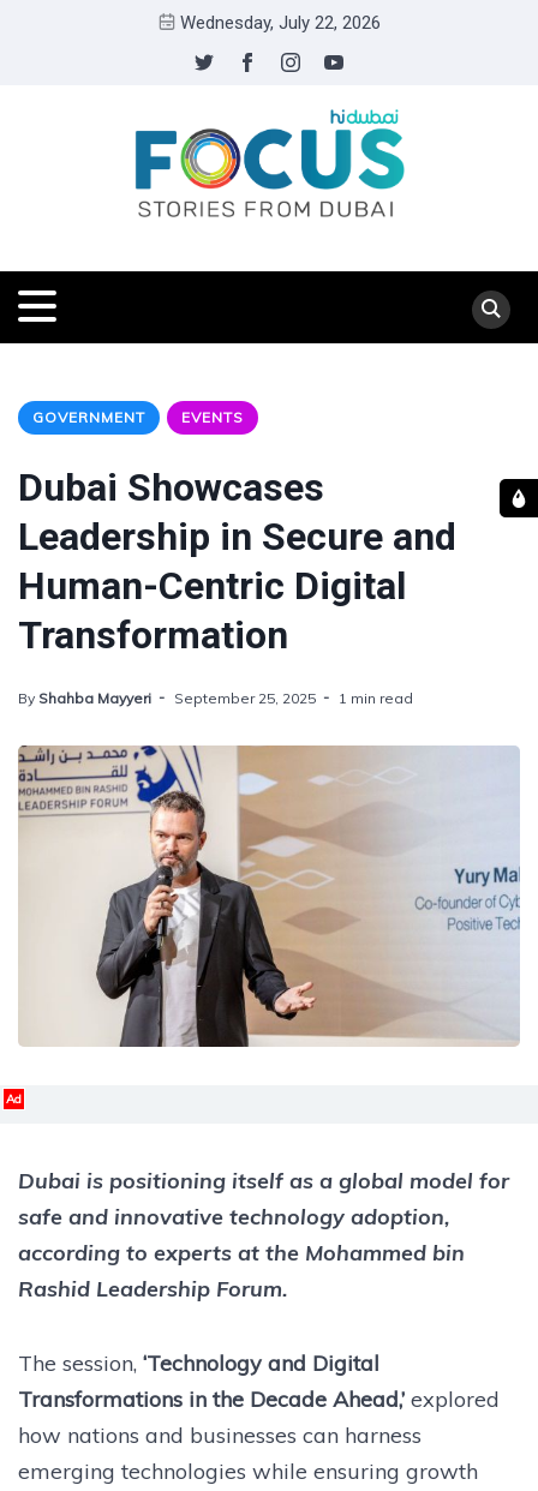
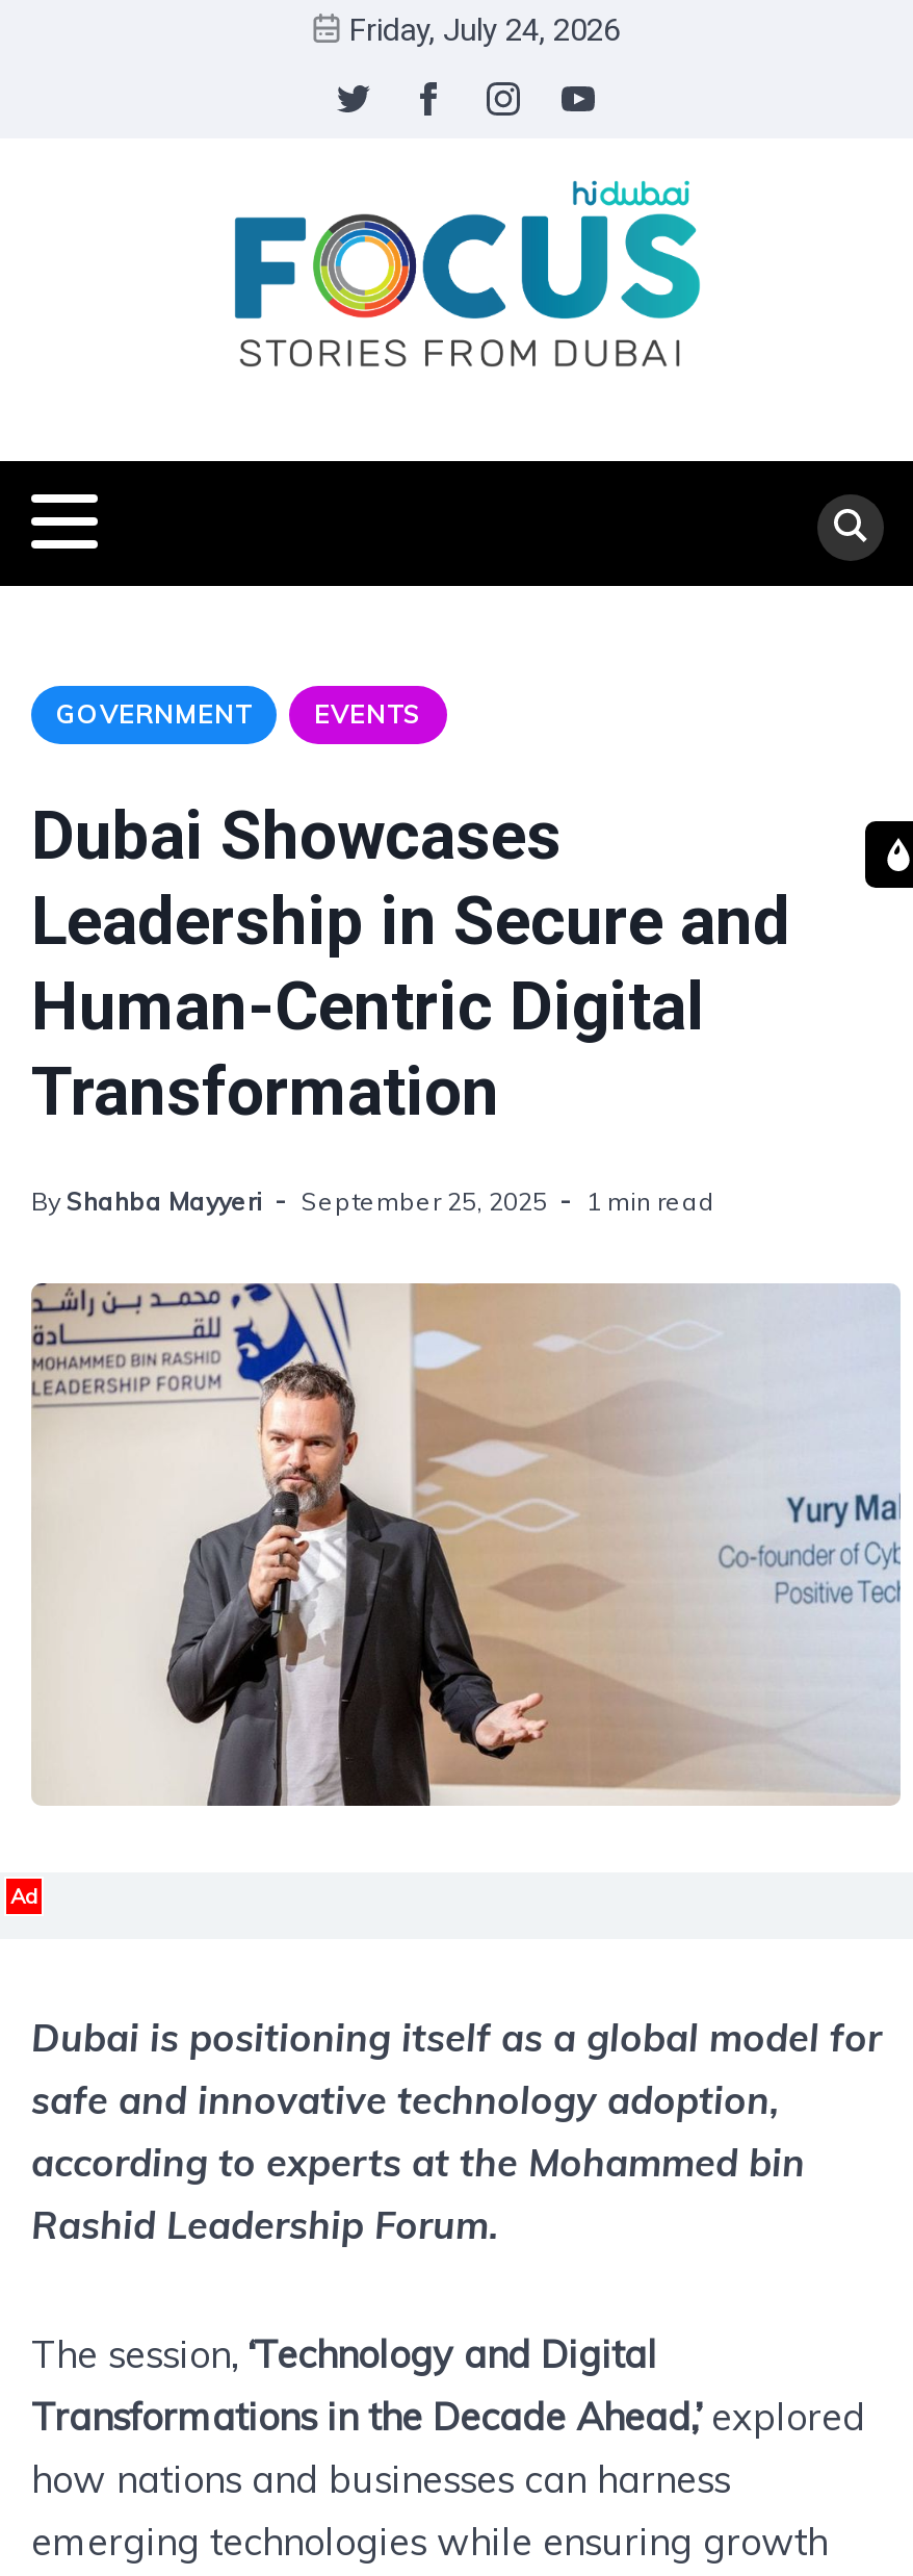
- Wednesday, July 22, 2026
+ Friday, July 24, 2026
